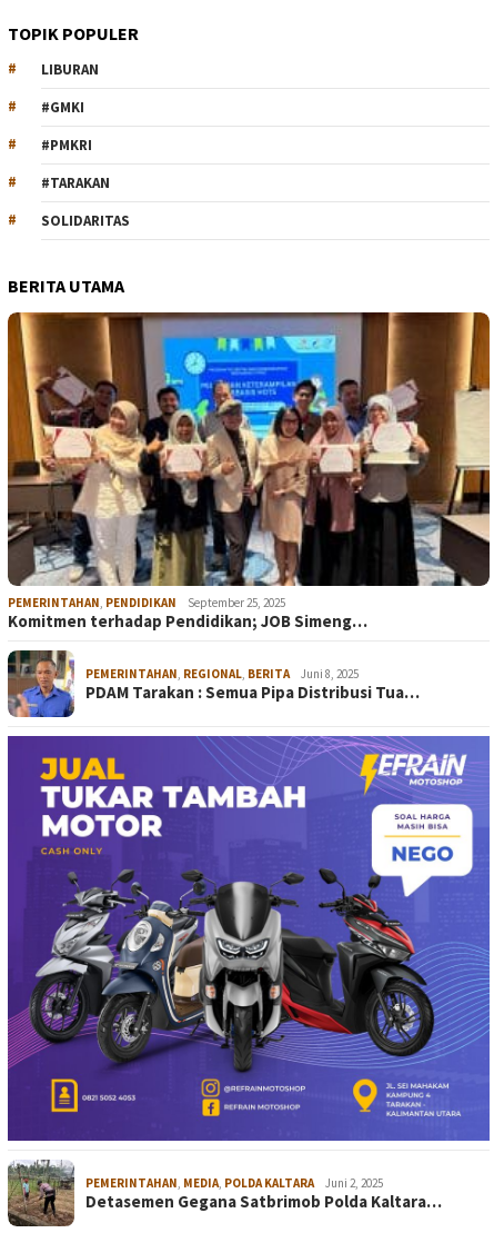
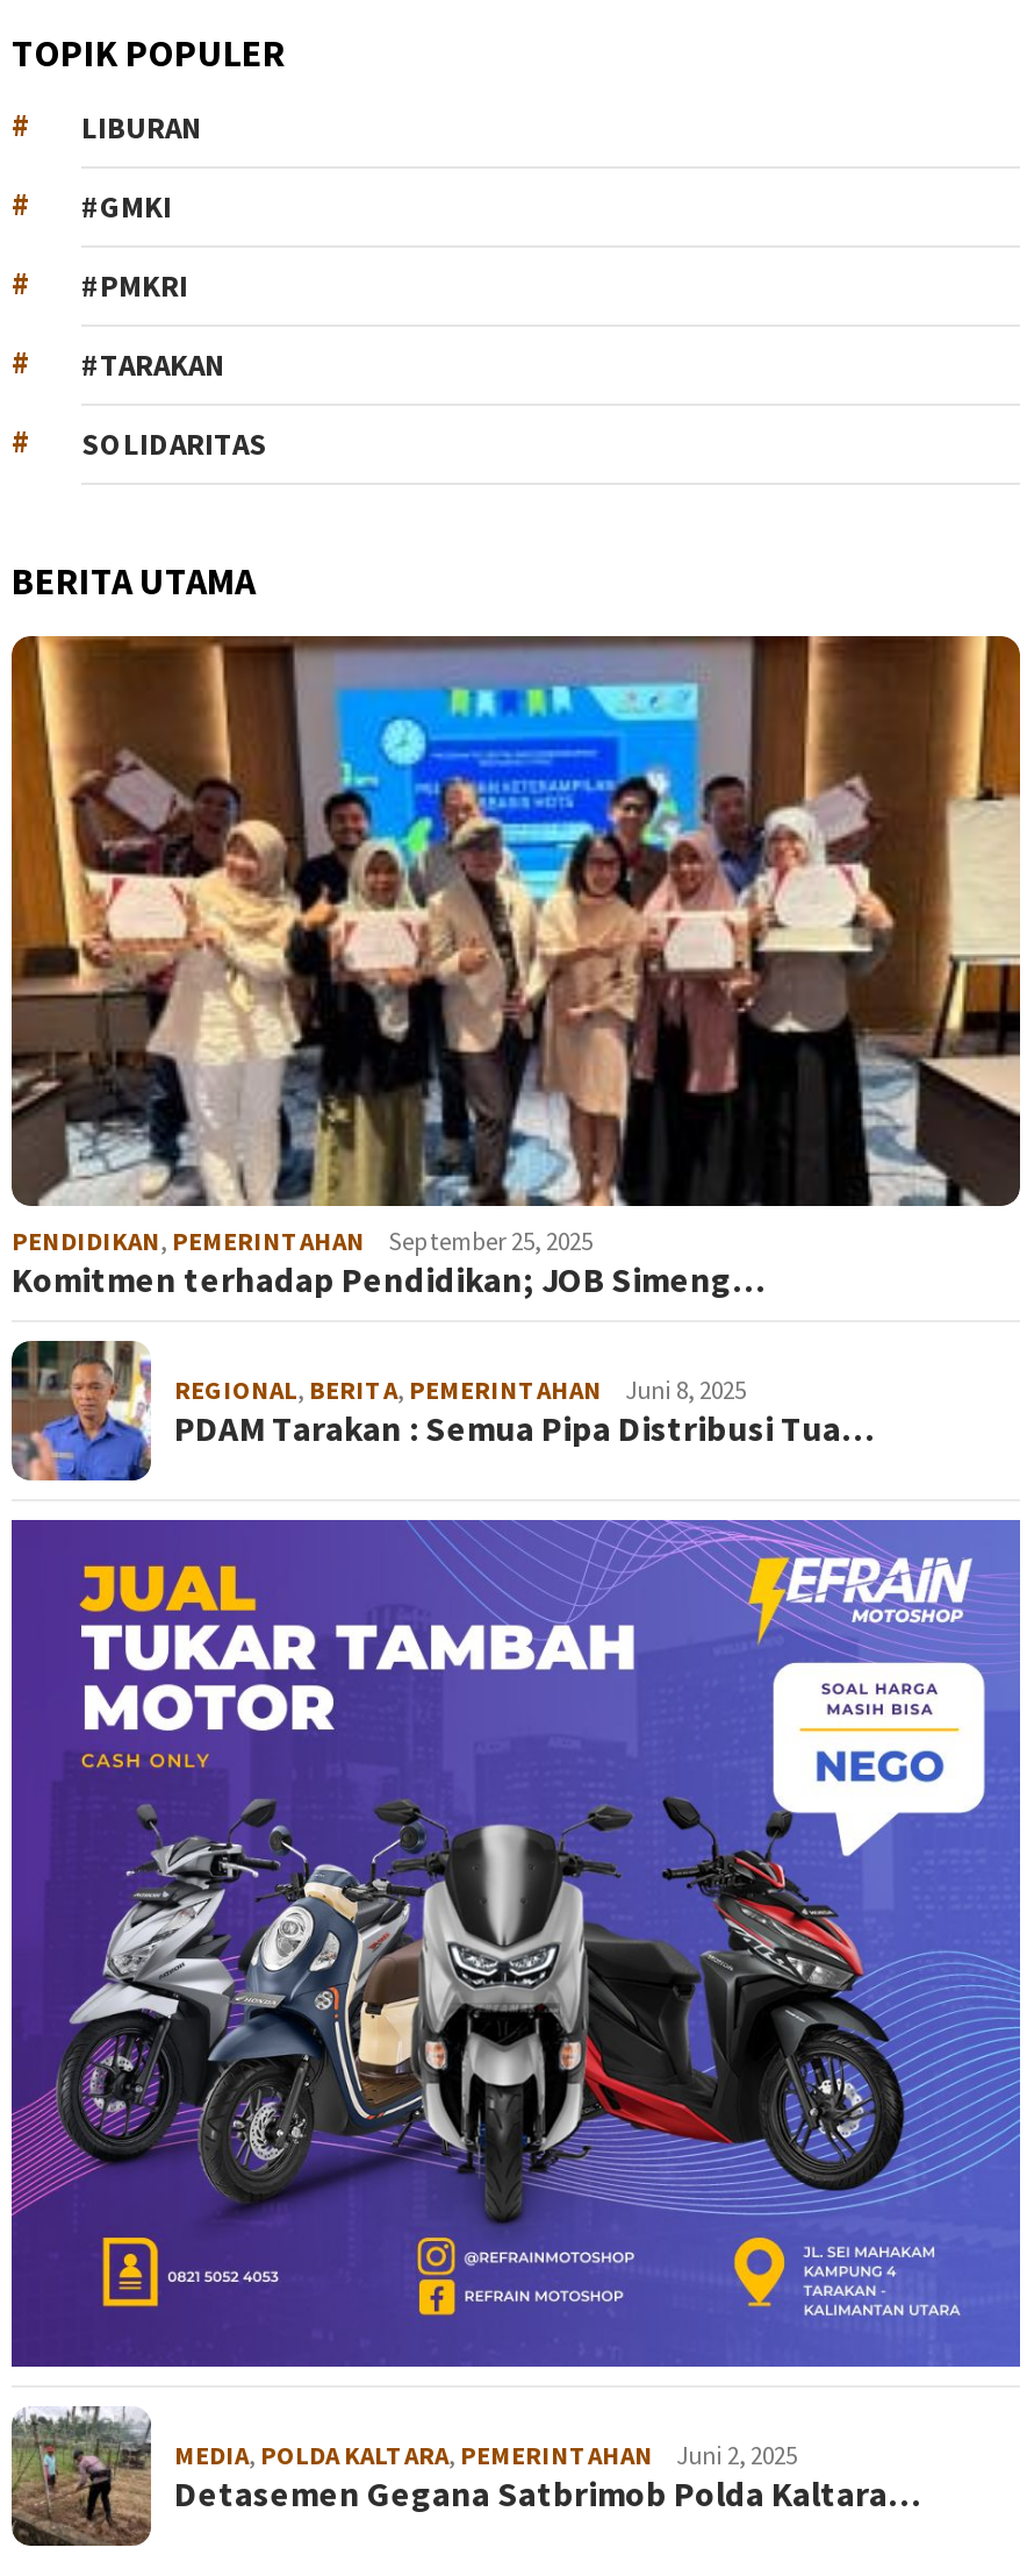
- PEMERINTAHAN, PENDIDIKAN
+ PENDIDIKAN, PEMERINTAHAN

- PEMERINTAHAN, REGIONAL, BERITA
+ REGIONAL, BERITA, PEMERINTAHAN

- PEMERINTAHAN, MEDIA, POLDA KALTARA
+ MEDIA, POLDA KALTARA, PEMERINTAHAN
